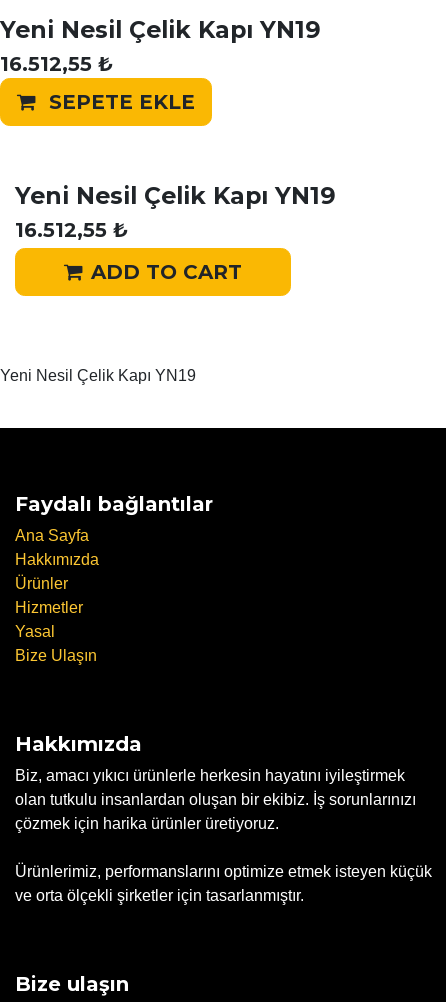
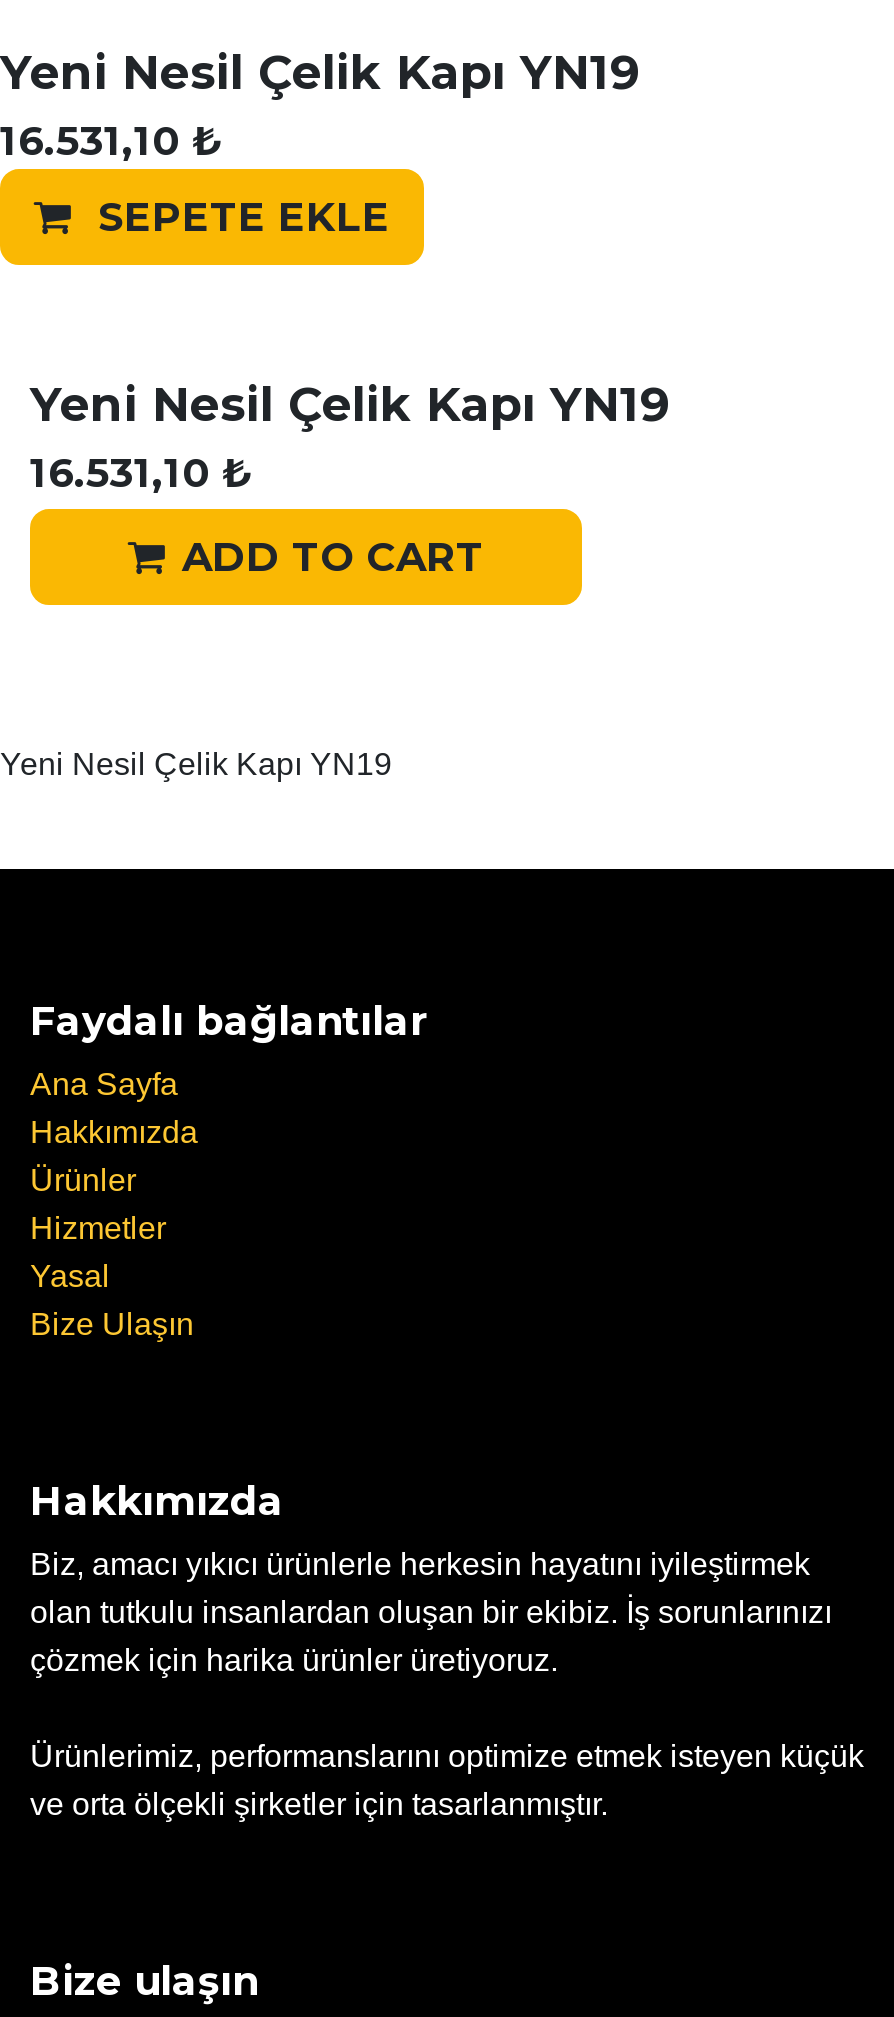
- 16.512,55 ₺
+ 16.531,10 ₺

- 16.512,55 ₺
+ 16.531,10 ₺
